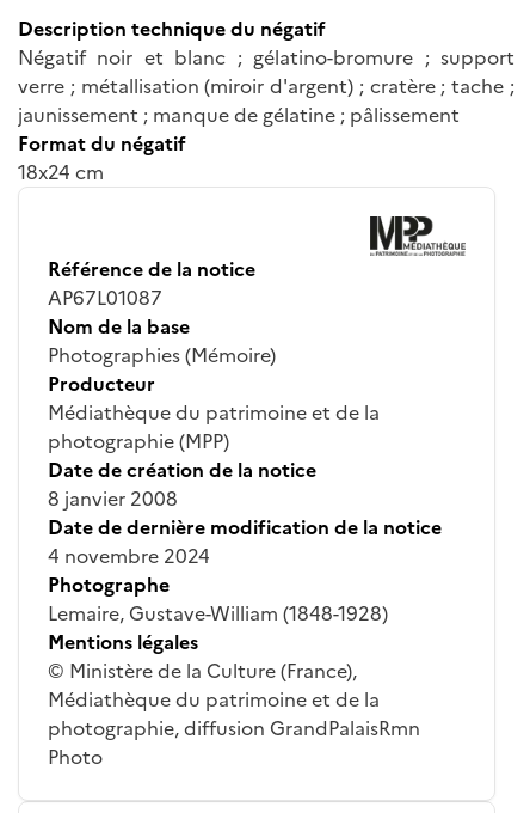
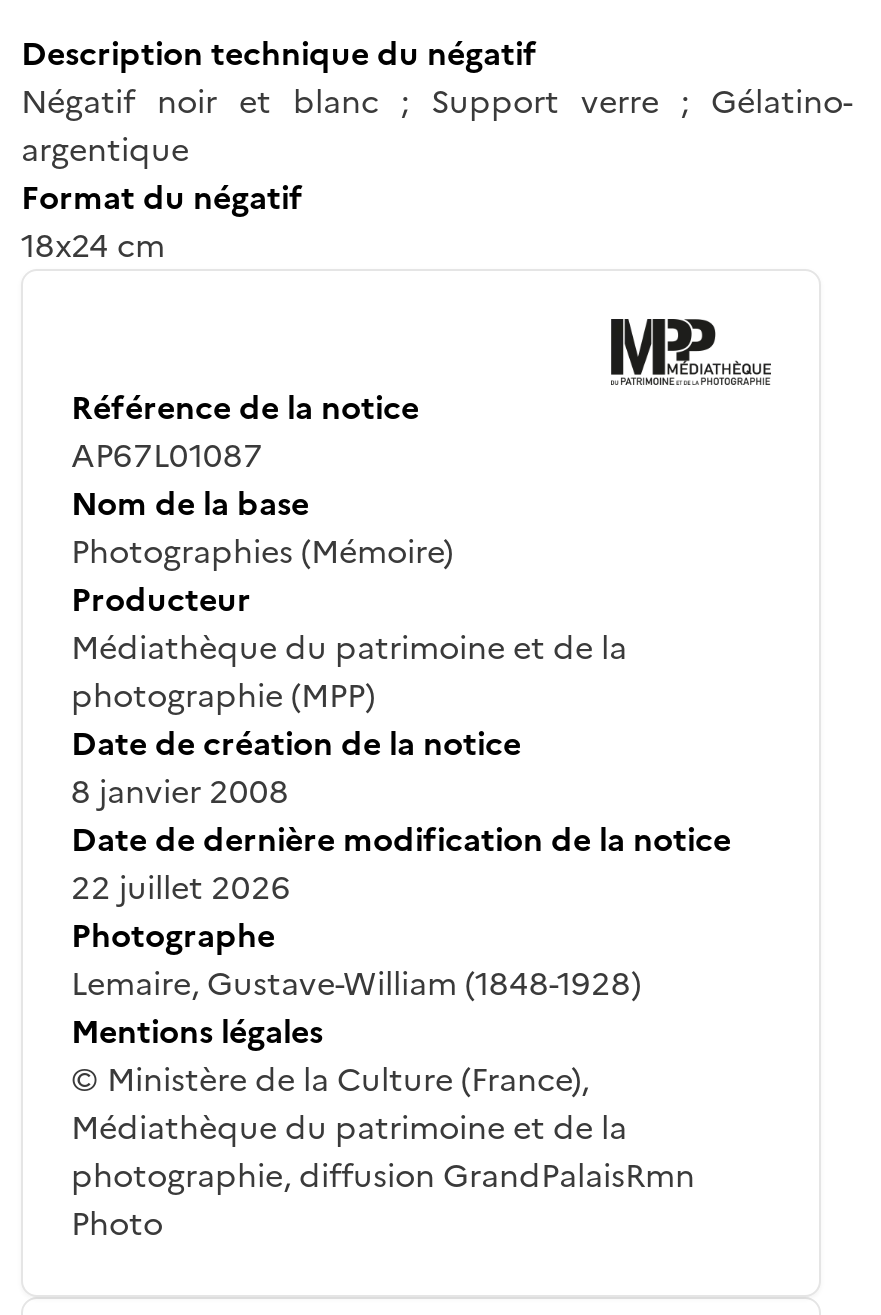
- Négatif noir et blanc ; gélatino-bromure ; support
- verre ; métallisation (miroir d'argent) ; cratère ; tache ;
- jaunissement ; manque de gélatine ; pâlissement
+ Négatif noir et blanc ; Support verre ; Gélatino-
+ argentique

- 4 novembre 2024
+ 22 juillet 2026
